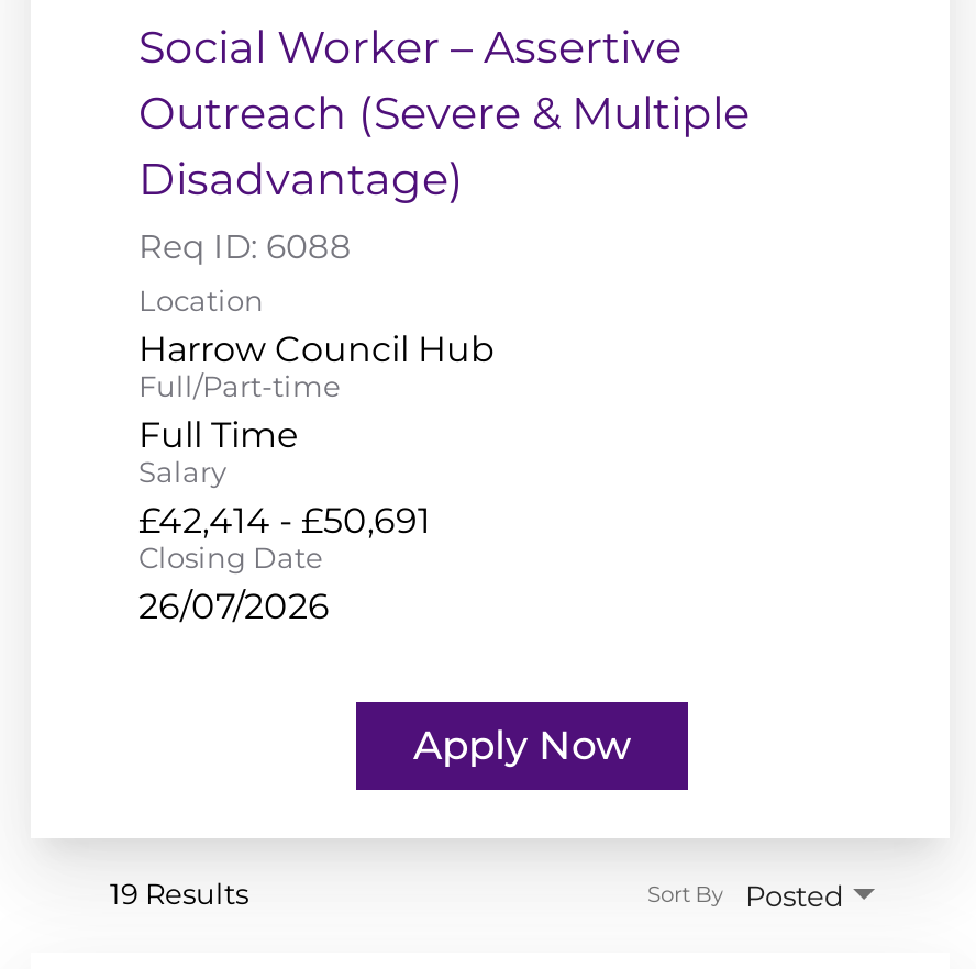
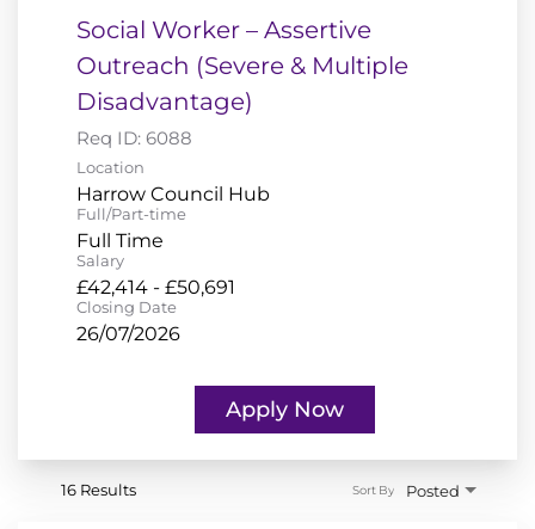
- 19 Results
+ 16 Results
